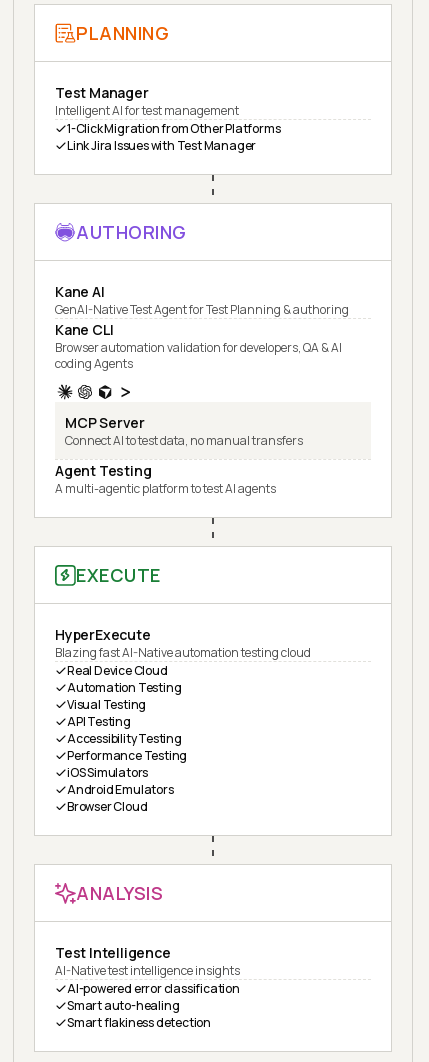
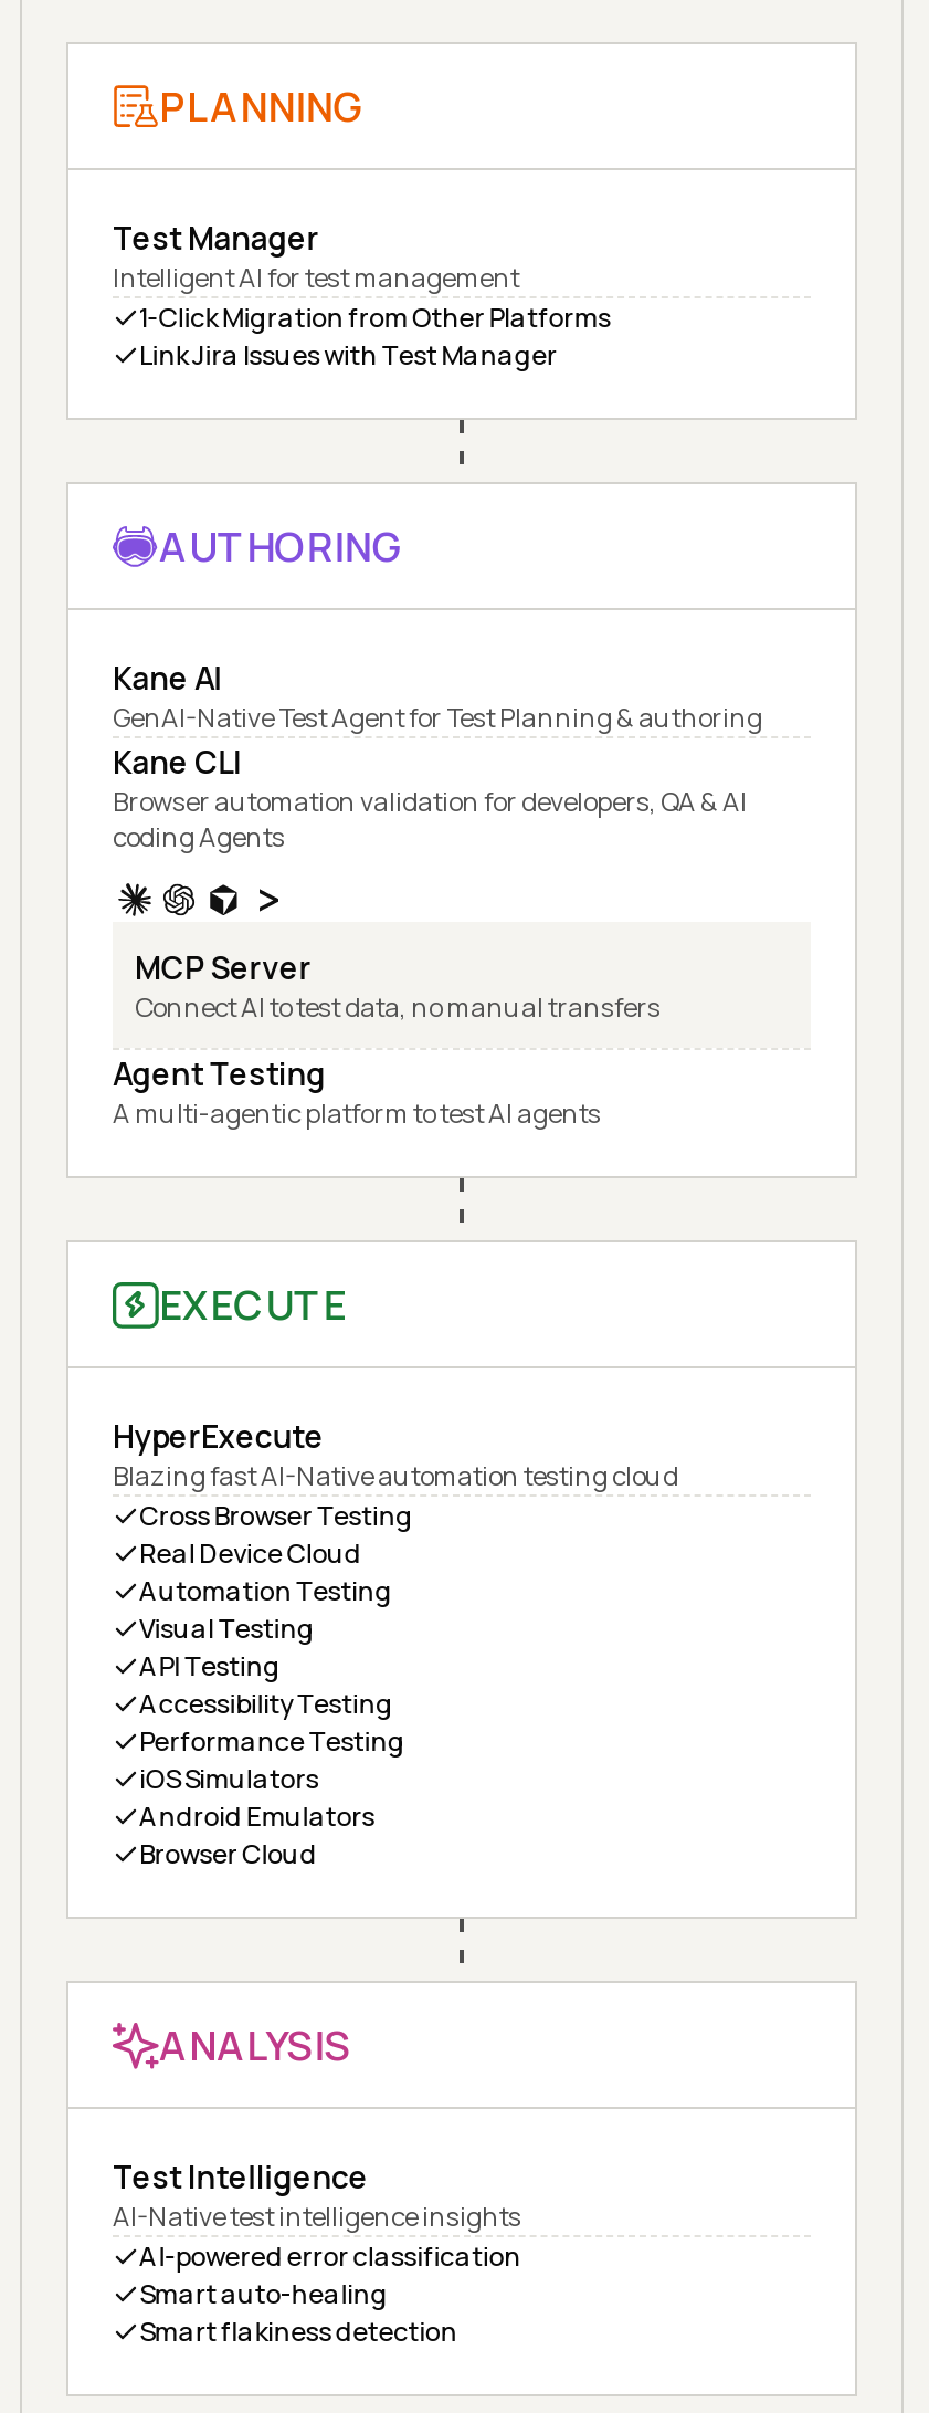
+ Cross Browser Testing
